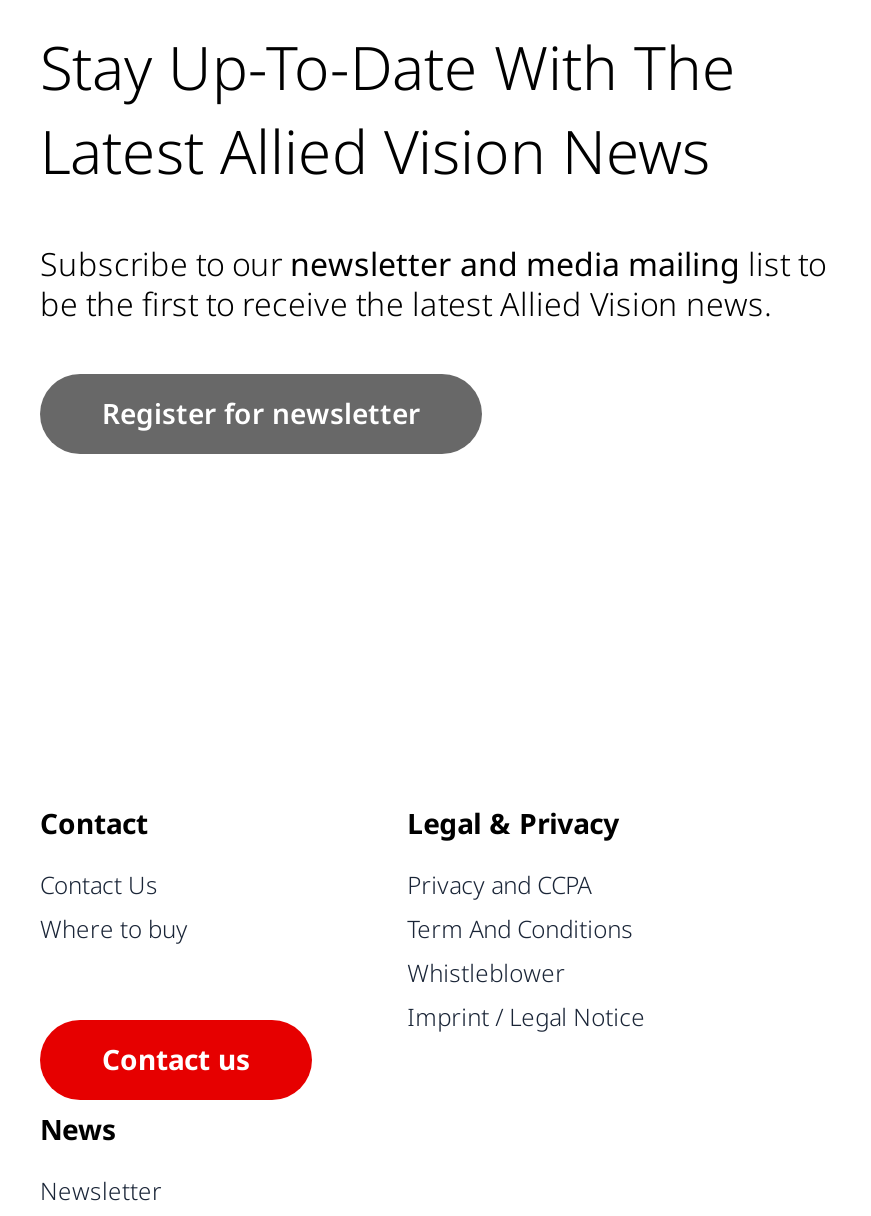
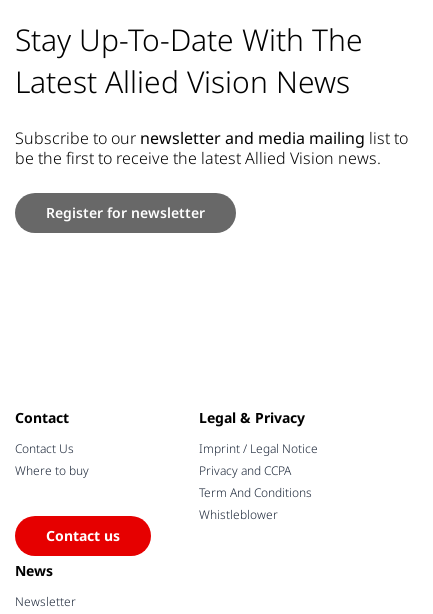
moved down: Privacy and CCPA | Term And Conditions | Whistleblower

moved up: Imprint / Legal Notice
